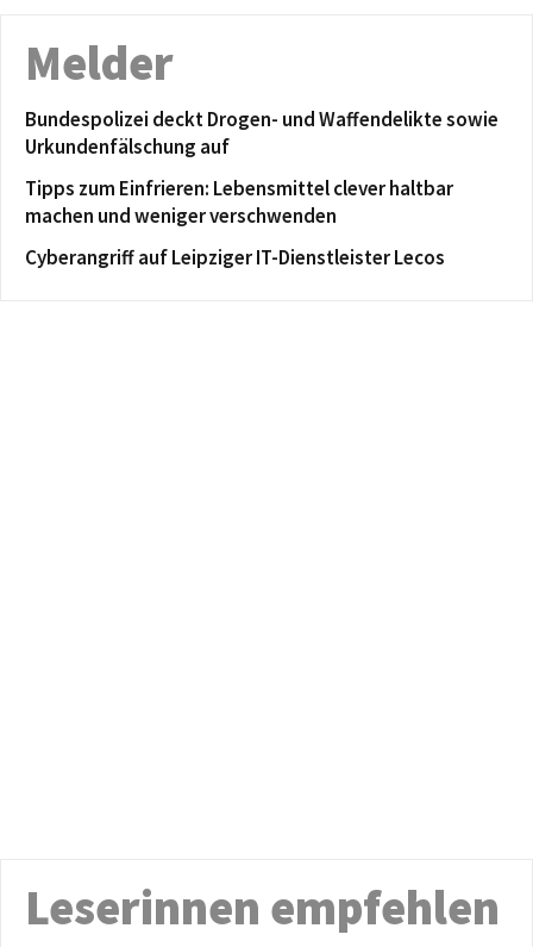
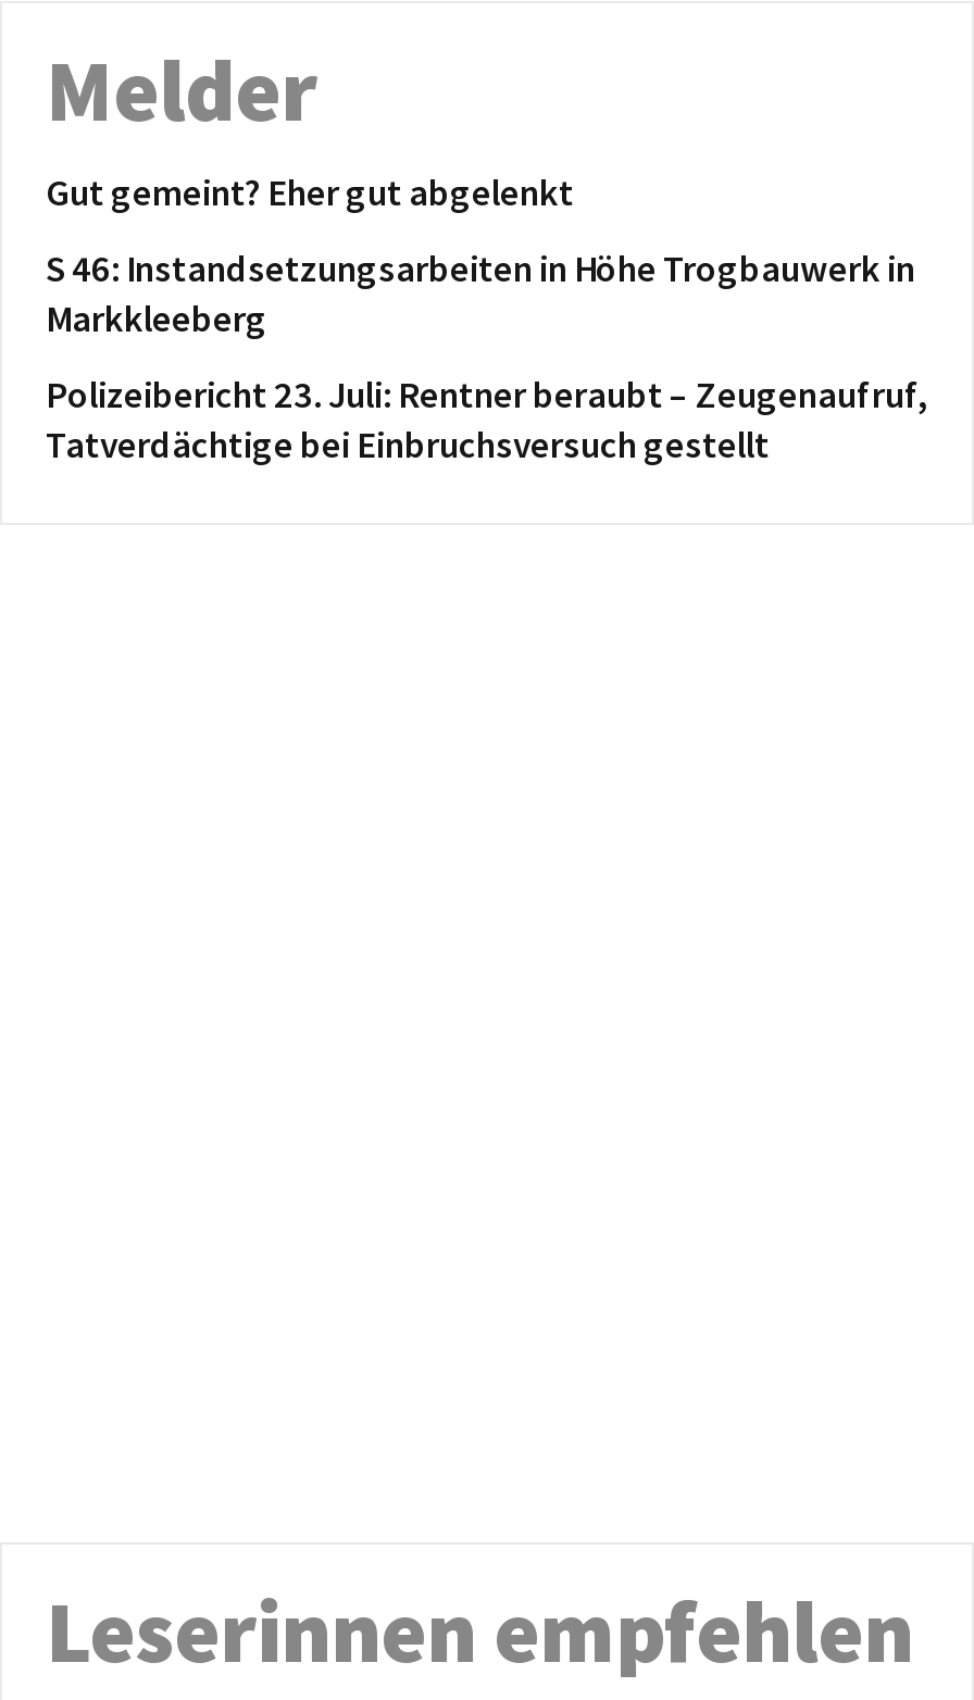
- Bundespolizei deckt Drogen- und Waffendelikte sowie
- Urkundenfälschung auf
+ Gut gemeint? Eher gut abgelenkt

- Tipps zum Einfrieren: Lebensmittel clever haltbar
- machen und weniger verschwenden
+ S 46: Instandsetzungsarbeiten in Höhe Trogbauwerk in
+ Markkleeberg

- Cyberangriff auf Leipziger IT-Dienstleister Lecos
+ Polizeibericht 23. Juli: Rentner beraubt – Zeugenaufruf,
+ Tatverdächtige bei Einbruchsversuch gestellt
